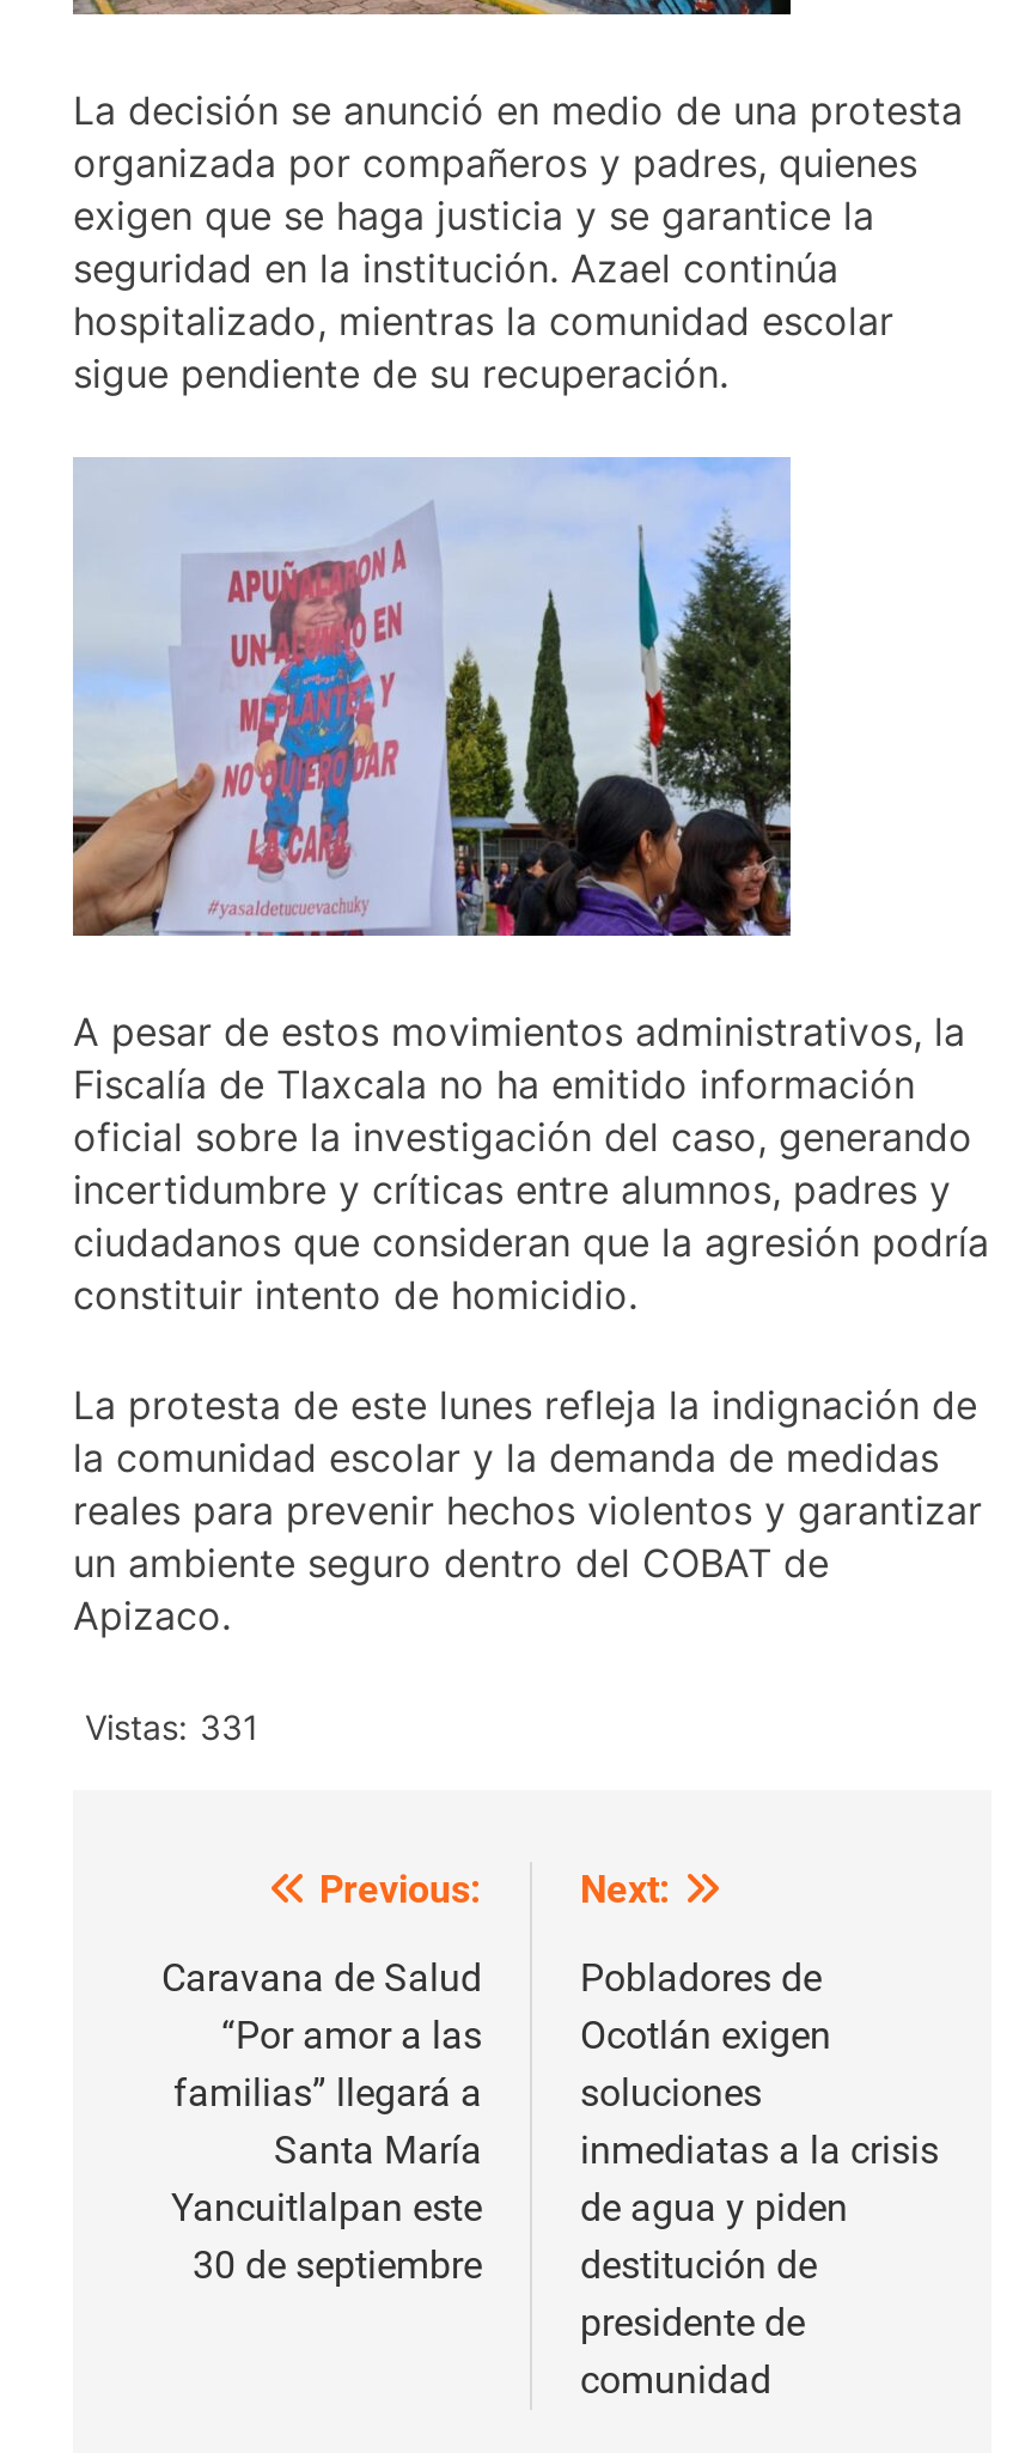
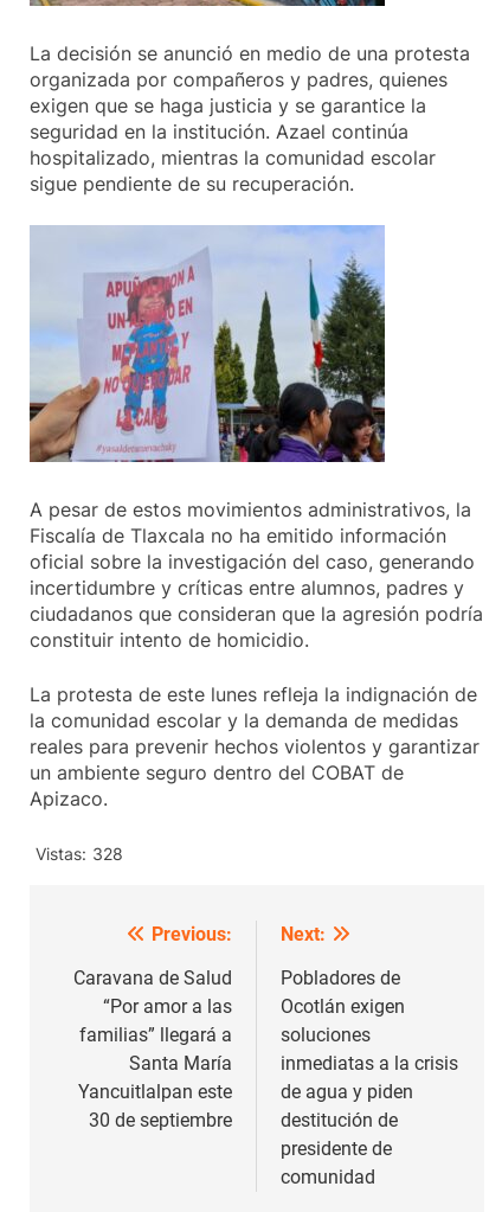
- Vistas: 331
+ Vistas: 328
